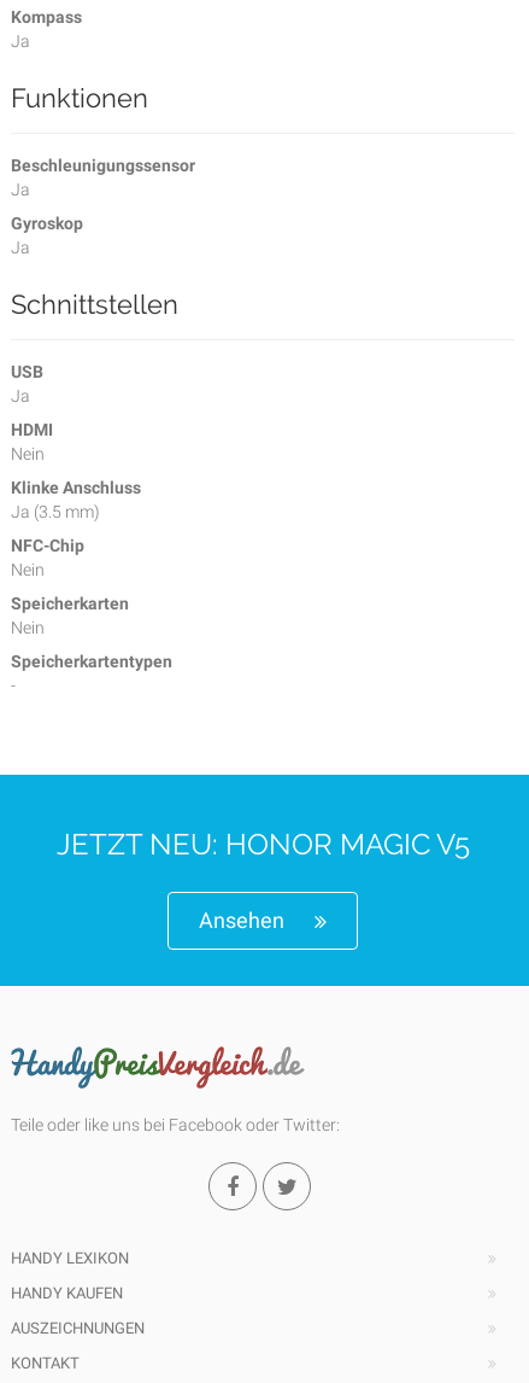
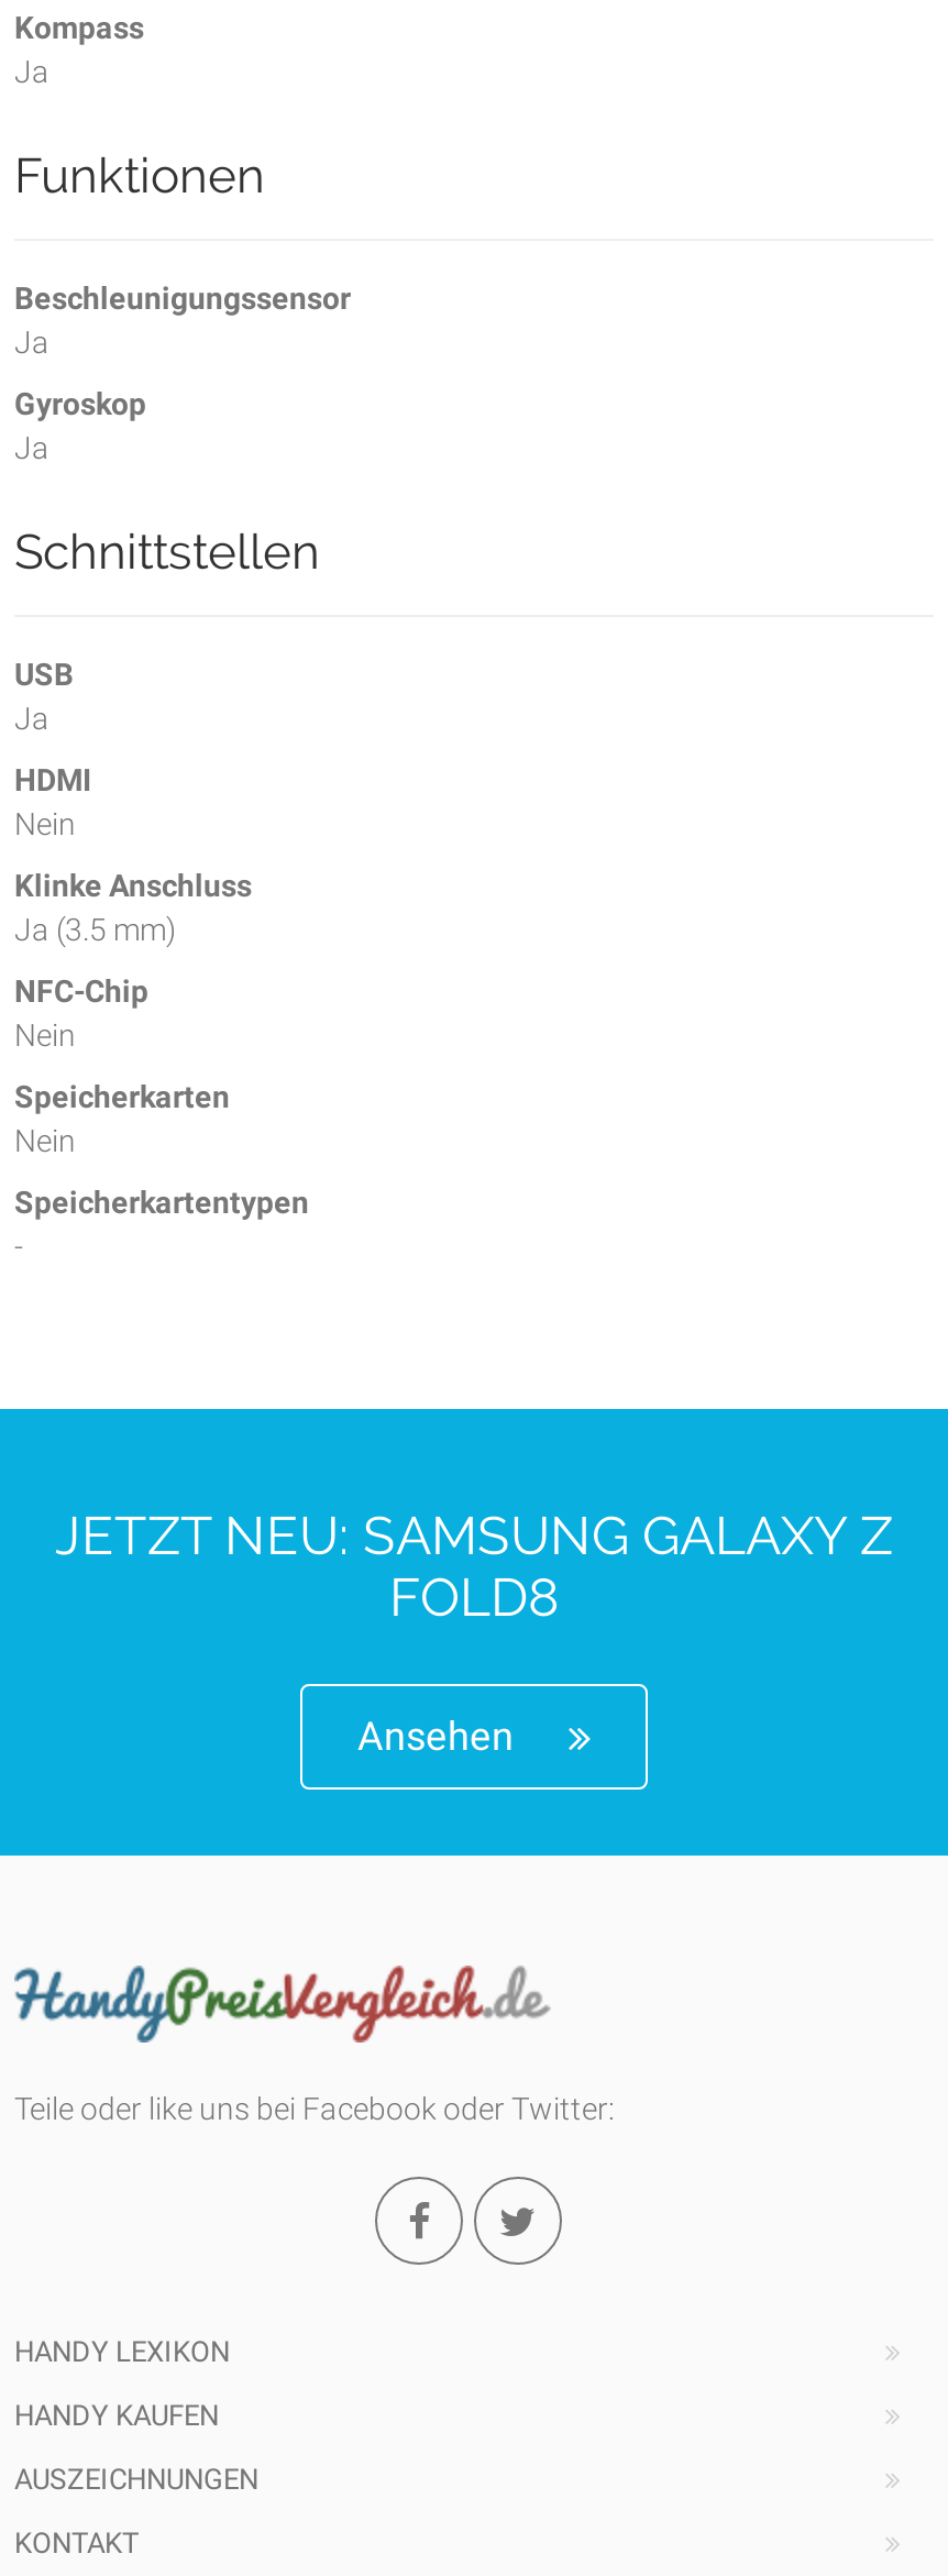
- JETZT NEU: HONOR MAGIC V5
+ JETZT NEU: SAMSUNG GALAXY Z
+ FOLD8
